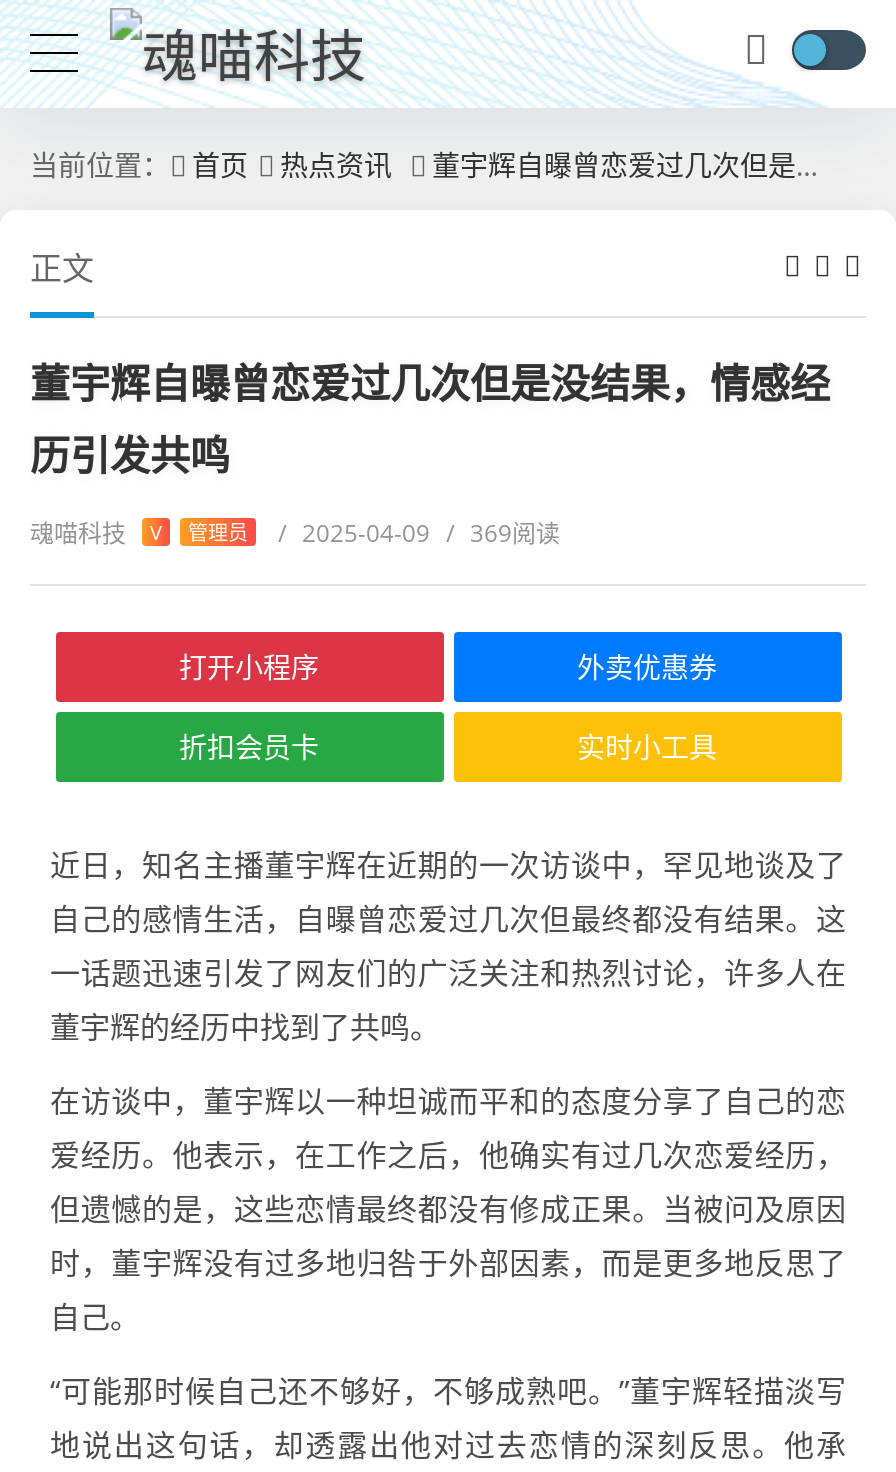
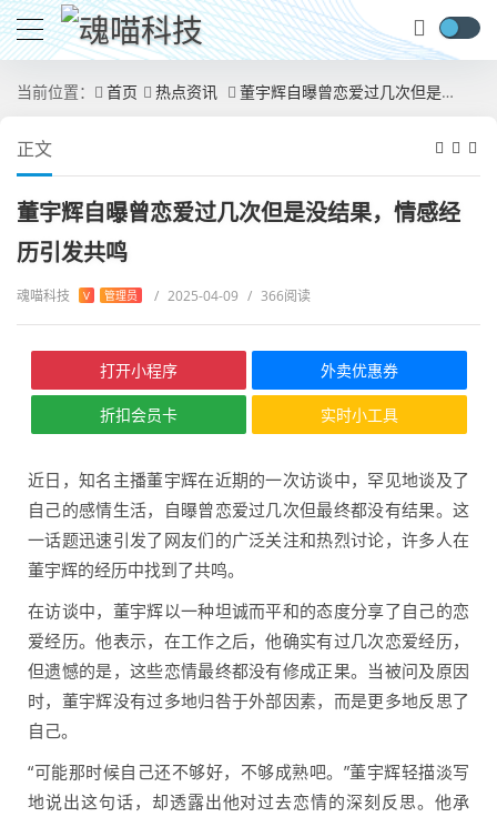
- / 2025-04-09 / 369阅读
+ / 2025-04-09 / 366阅读
